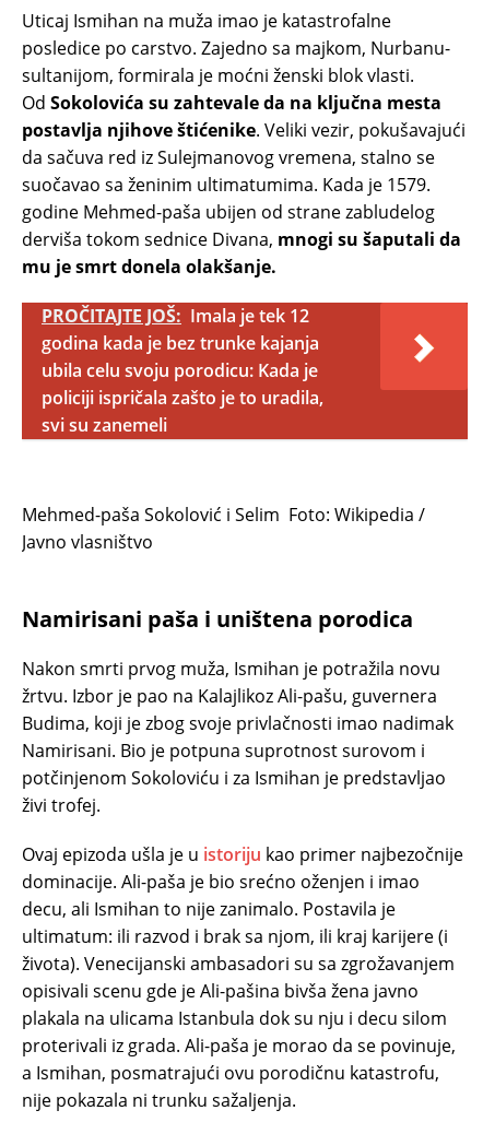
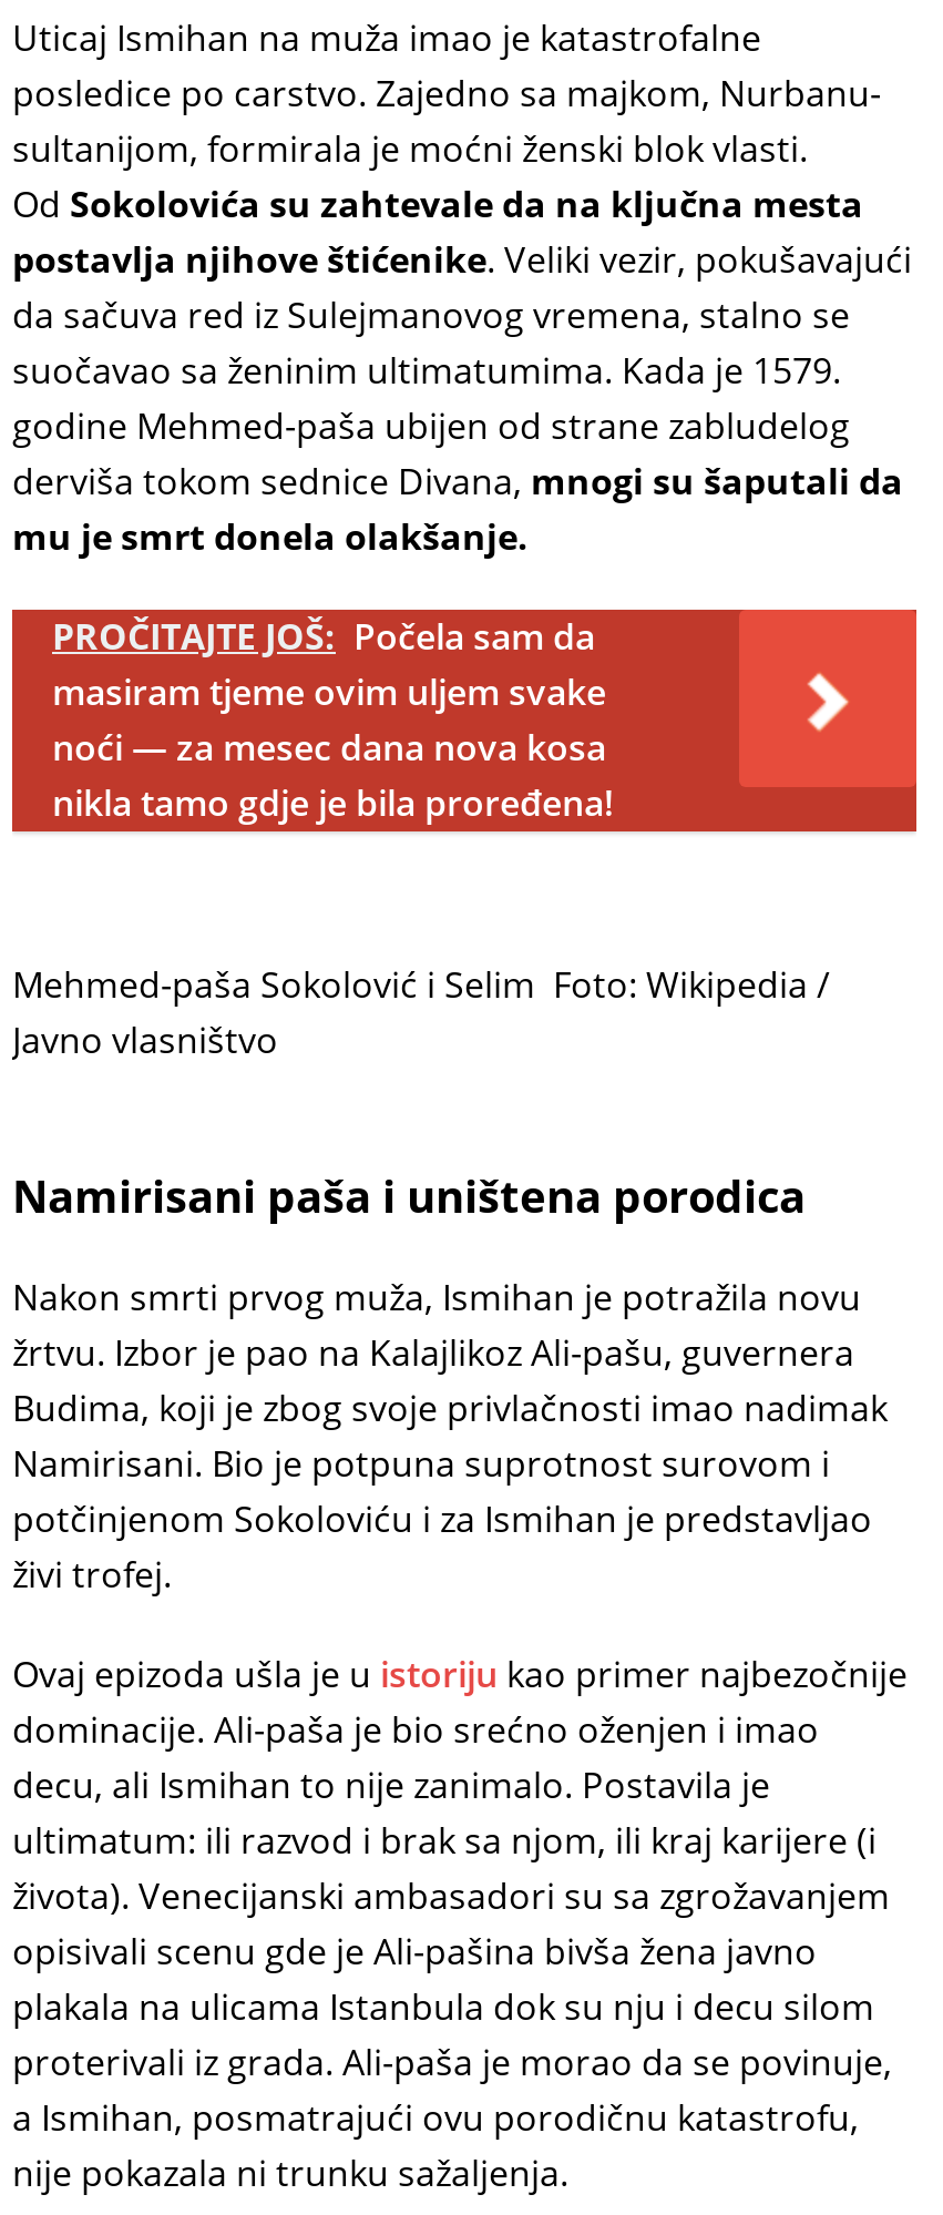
- PROČITAJTE JOŠ: Imala je tek 12
- godina kada je bez trunke kajanja
- ubila celu svoju porodicu: Kada je
- policiji ispričala zašto je to uradila,
- svi su zanemeli
+ PROČITAJTE JOŠ: Počela sam da
+ masiram tjeme ovim uljem svake
+ noći — za mesec dana nova kosa
+ nikla tamo gdje je bila proređena!
